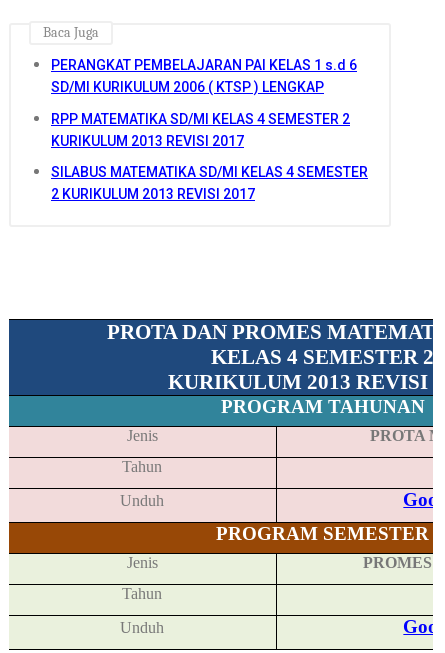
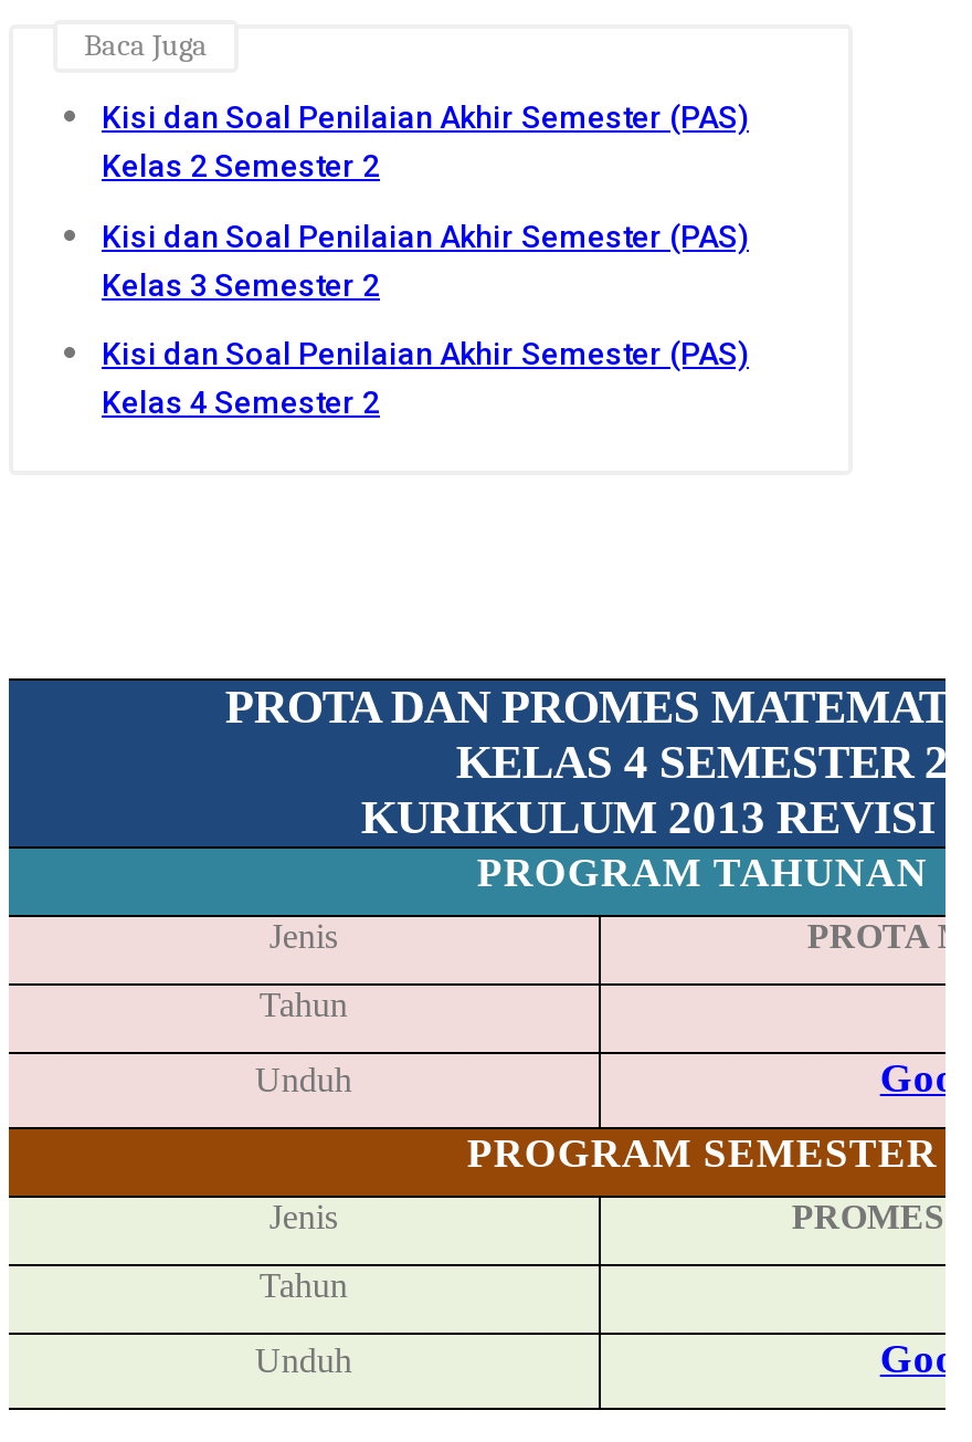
- PERANGKAT PEMBELAJARAN PAI KELAS 1 s.d 6
- SD/MI KURIKULUM 2006 ( KTSP ) LENGKAP
+ Kisi dan Soal Penilaian Akhir Semester (PAS)
+ Kelas 2 Semester 2

- RPP MATEMATIKA SD/MI KELAS 4 SEMESTER 2
- KURIKULUM 2013 REVISI 2017
+ Kisi dan Soal Penilaian Akhir Semester (PAS)
+ Kelas 3 Semester 2

- SILABUS MATEMATIKA SD/MI KELAS 4 SEMESTER
- 2 KURIKULUM 2013 REVISI 2017
+ Kisi dan Soal Penilaian Akhir Semester (PAS)
+ Kelas 4 Semester 2
